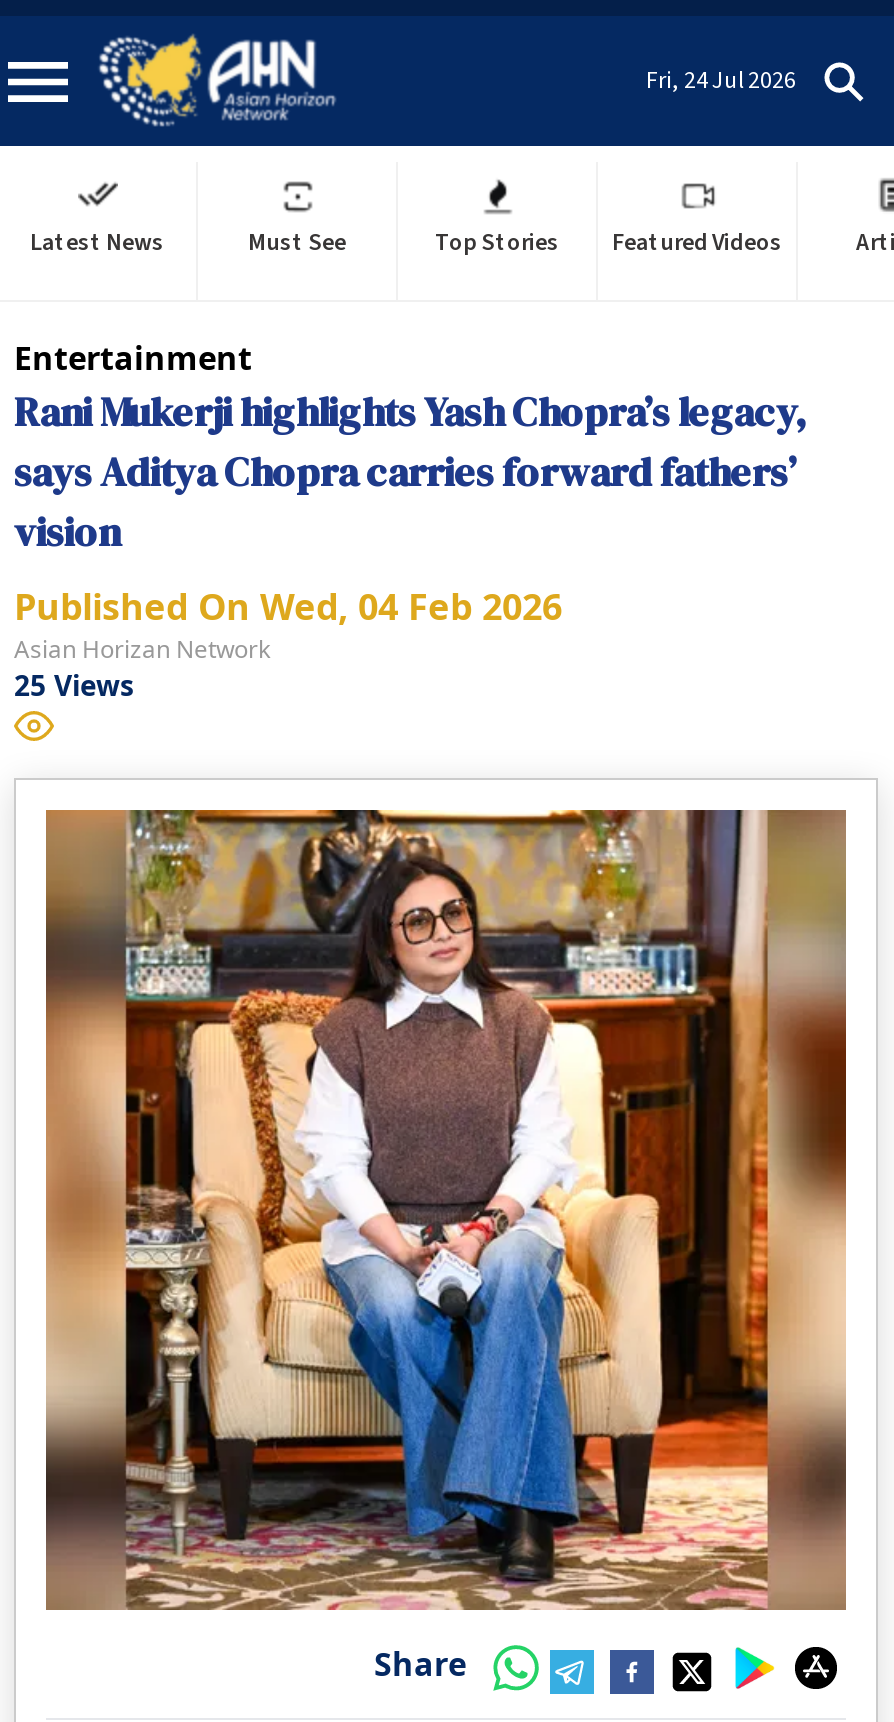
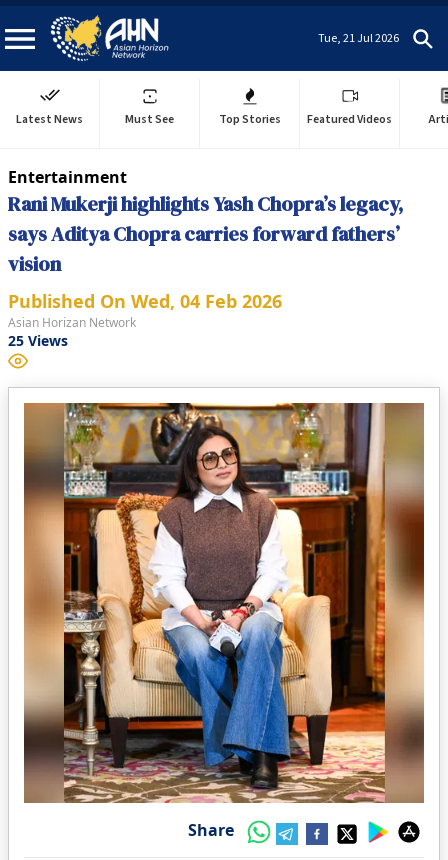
- Fri, 24 Jul 2026
+ Tue, 21 Jul 2026
